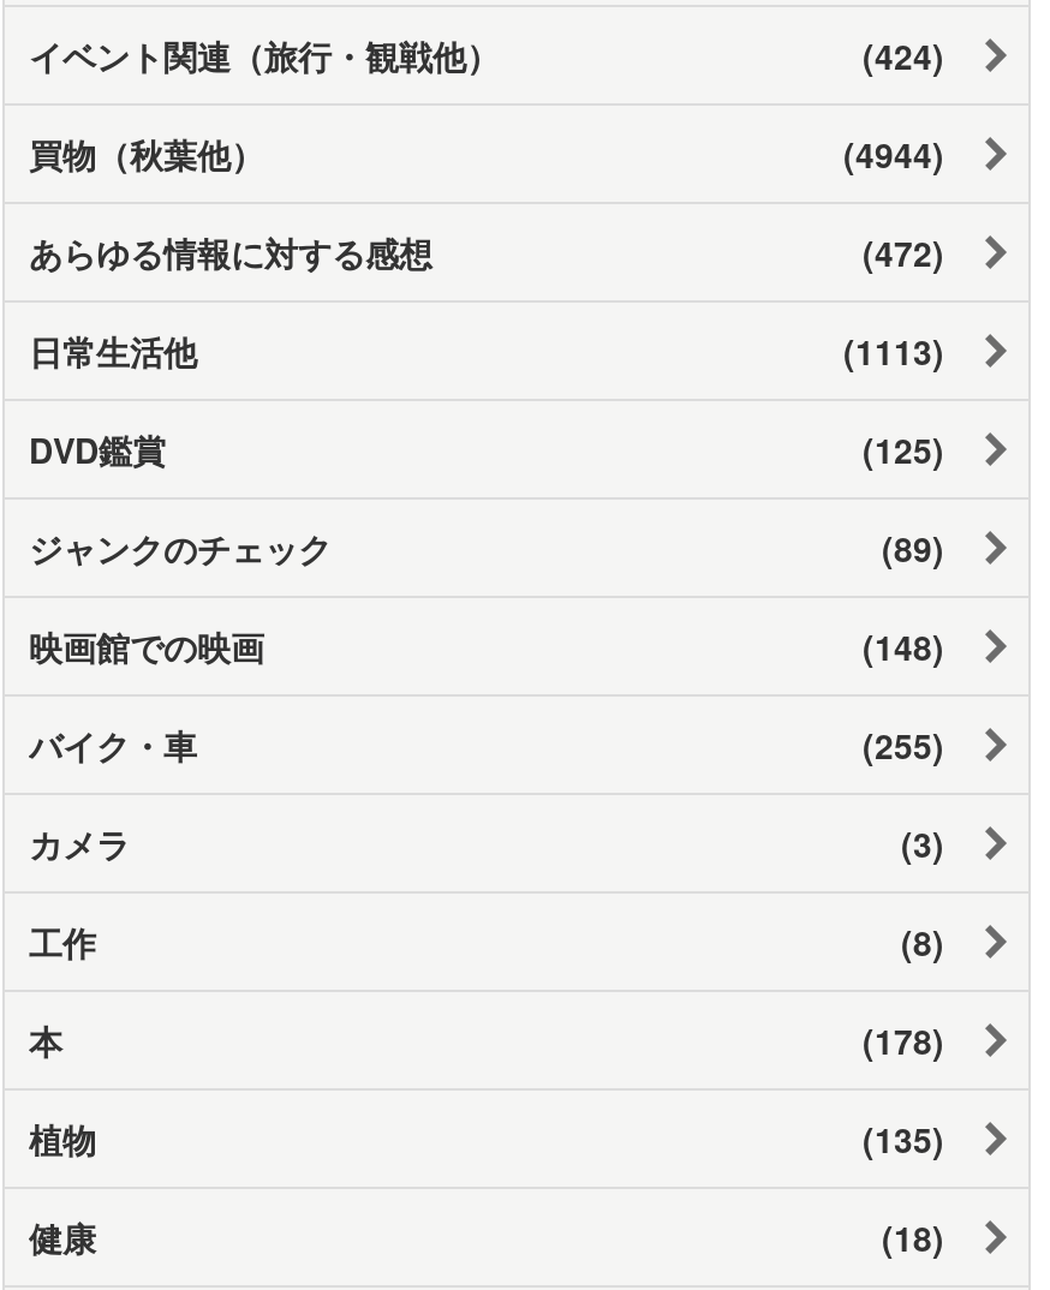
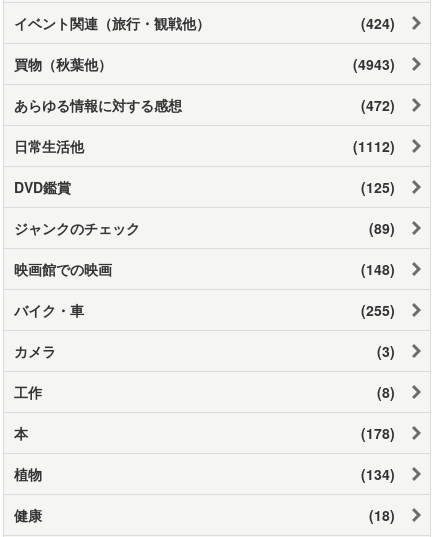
- (4944)
+ (4943)

- (1113)
+ (1112)

- (135)
+ (134)
